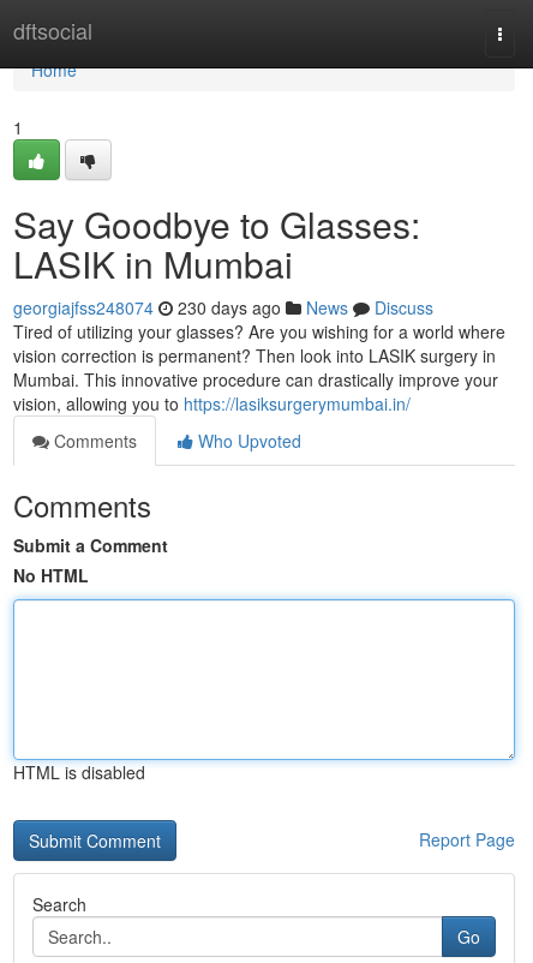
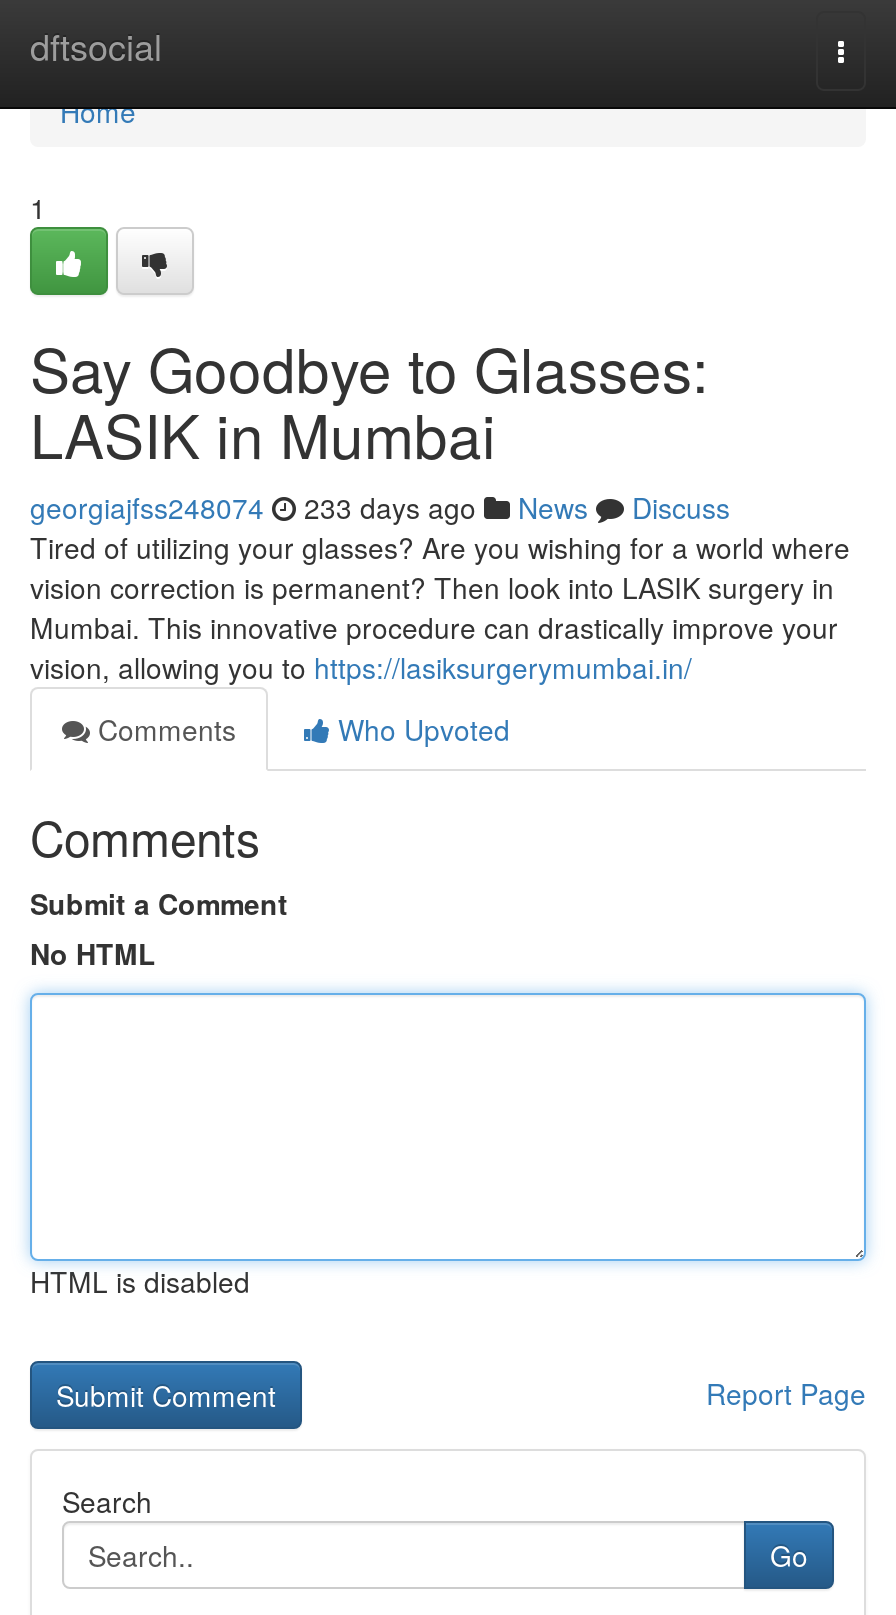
- georgiajfss248074 230 days ago News Discuss
+ georgiajfss248074 233 days ago News Discuss
